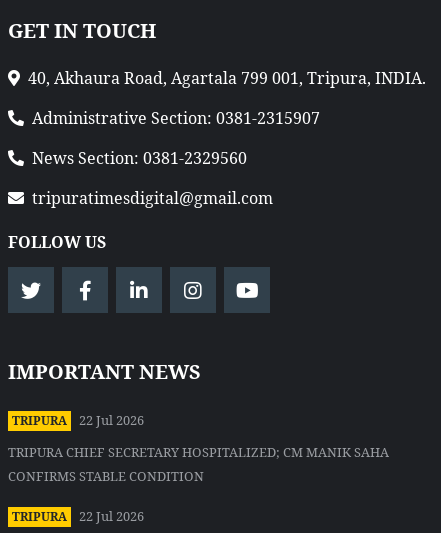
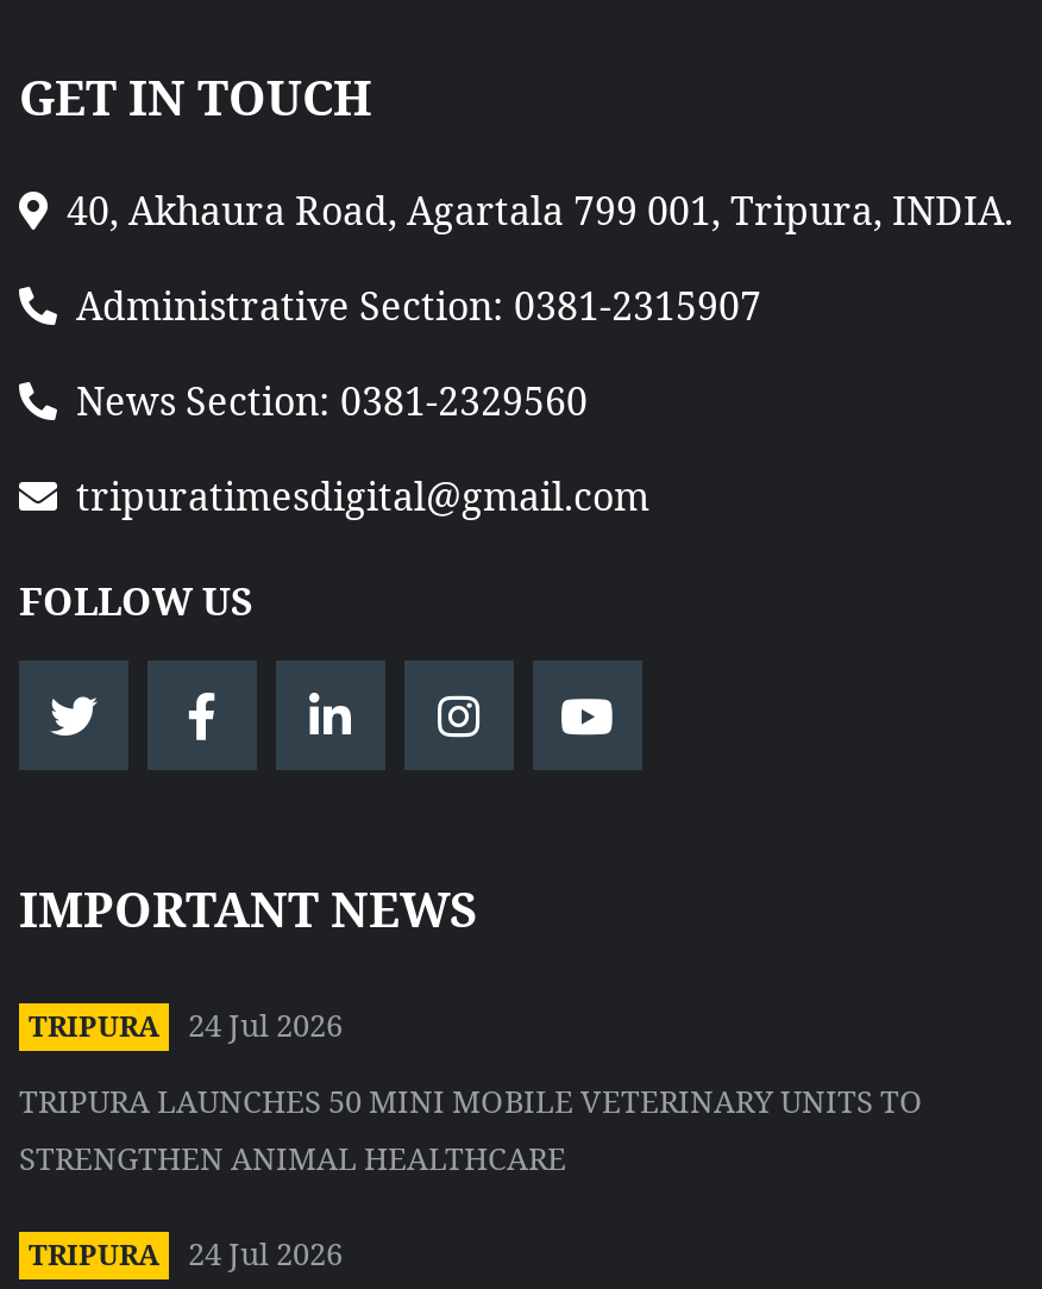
- TRIPURA 22 Jul 2026
+ TRIPURA 24 Jul 2026

- TRIPURA CHIEF SECRETARY HOSPITALIZED; CM MANIK SAHA
- CONFIRMS STABLE CONDITION
+ TRIPURA LAUNCHES 50 MINI MOBILE VETERINARY UNITS TO
+ STRENGTHEN ANIMAL HEALTHCARE

- TRIPURA 22 Jul 2026
+ TRIPURA 24 Jul 2026
